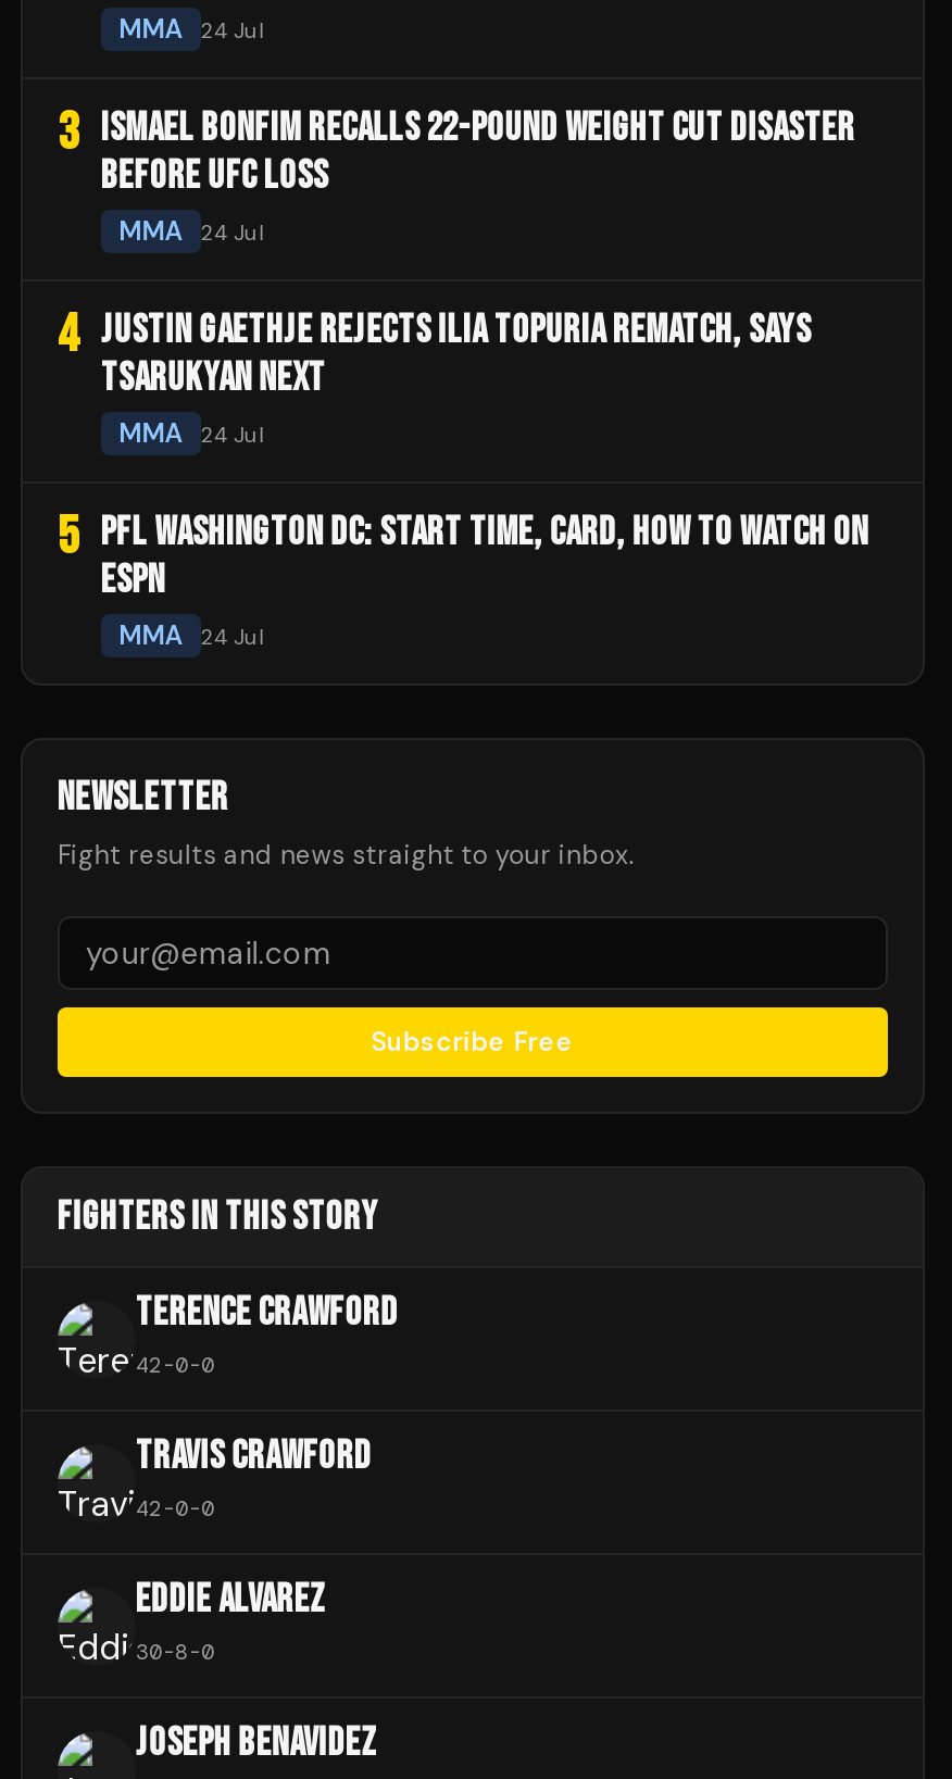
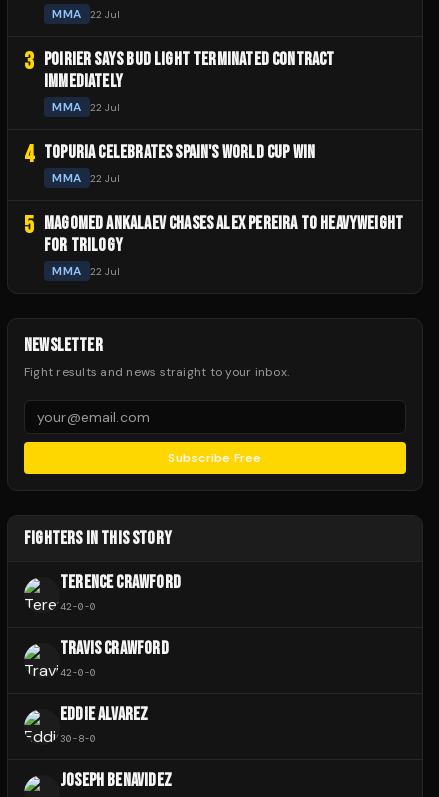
- MMA 24 Jul
+ MMA 22 Jul

- 3 ISMAEL BONFIM RECALLS 22-POUND WEIGHT CUT DISASTER
- BEFORE UFC LOSS
+ 3 POIRIER SAYS BUD LIGHT TERMINATED CONTRACT
+ IMMEDIATELY

- MMA 24 Jul
+ MMA 22 Jul

- 4 JUSTIN GAETHJE REJECTS ILIA TOPURIA REMATCH, SAYS
- TSARUKYAN NEXT
+ 4 TOPURIA CELEBRATES SPAIN'S WORLD CUP WIN

- MMA 24 Jul
+ MMA 22 Jul

- 5 PFL WASHINGTON DC: START TIME, CARD, HOW TO WATCH ON
- ESPN
+ 5 MAGOMED ANKALAEV CHASES ALEX PEREIRA TO HEAVYWEIGHT
+ FOR TRILOGY

- MMA 24 Jul
+ MMA 22 Jul
